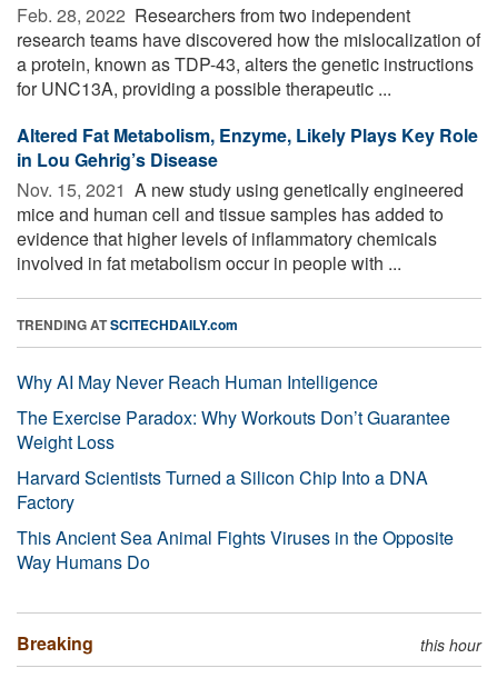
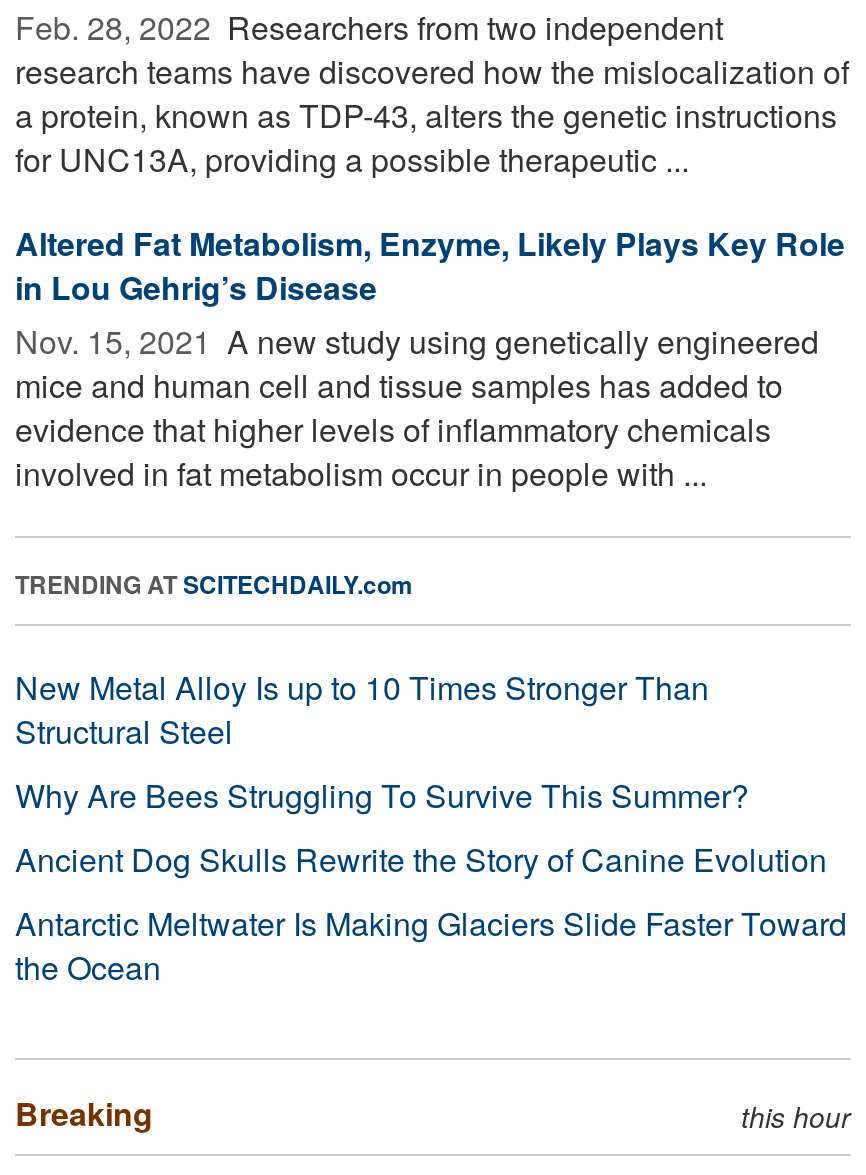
- Why AI May Never Reach Human Intelligence
- The Exercise Paradox: Why Workouts Don’t Guarantee
- Weight Loss
- Harvard Scientists Turned a Silicon Chip Into a DNA
- Factory
- This Ancient Sea Animal Fights Viruses in the Opposite
- Way Humans Do
+ New Metal Alloy Is up to 10 Times Stronger Than
+ Structural Steel
+ Why Are Bees Struggling To Survive This Summer?
+ Ancient Dog Skulls Rewrite the Story of Canine Evolution
+ Antarctic Meltwater Is Making Glaciers Slide Faster Toward
+ the Ocean
